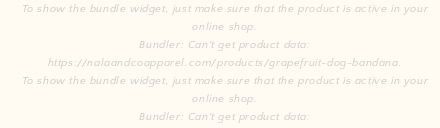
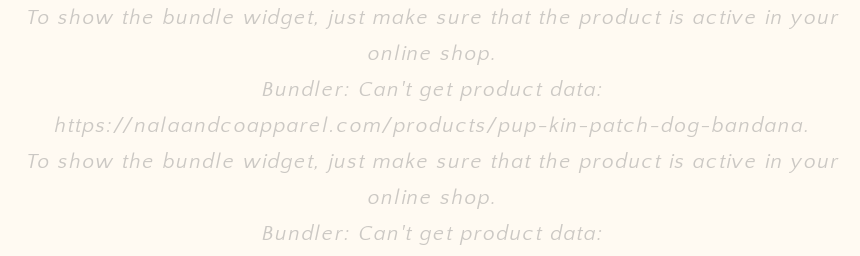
- https://nalaandcoapparel.com/products/grapefruit-dog-bandana.
+ https://nalaandcoapparel.com/products/pup-kin-patch-dog-bandana.
